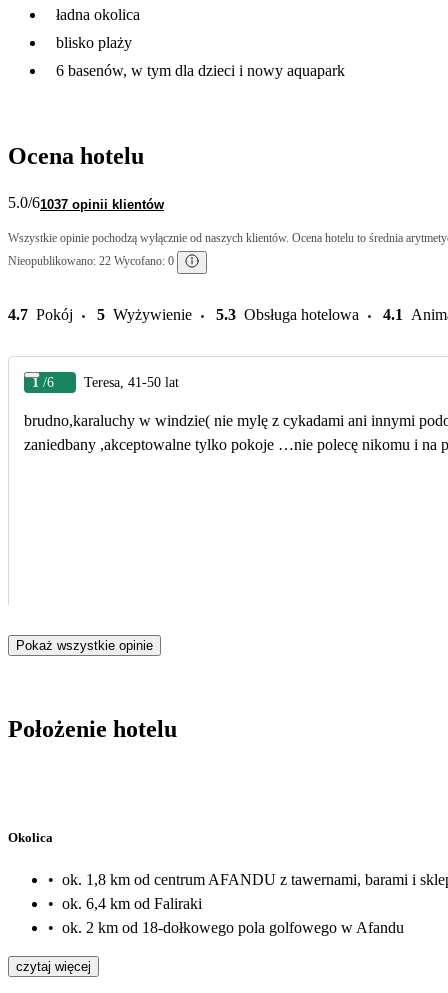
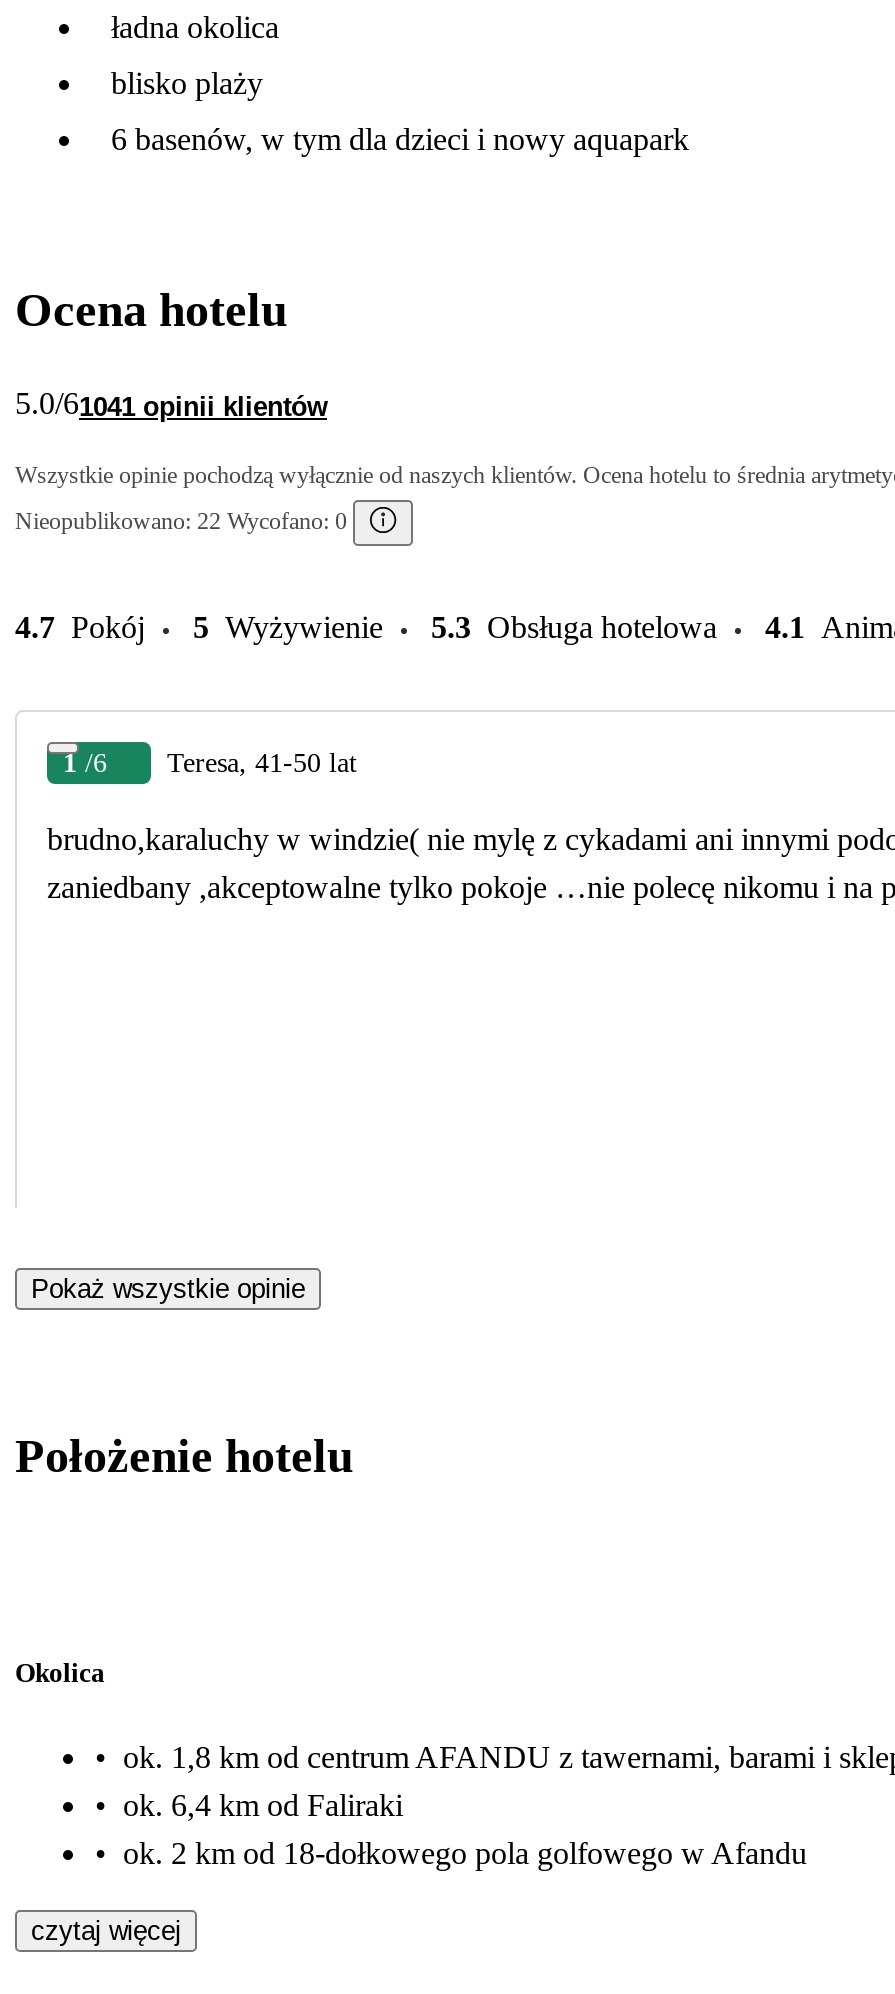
- 5.0/61037 opinii klientów
+ 5.0/61041 opinii klientów
